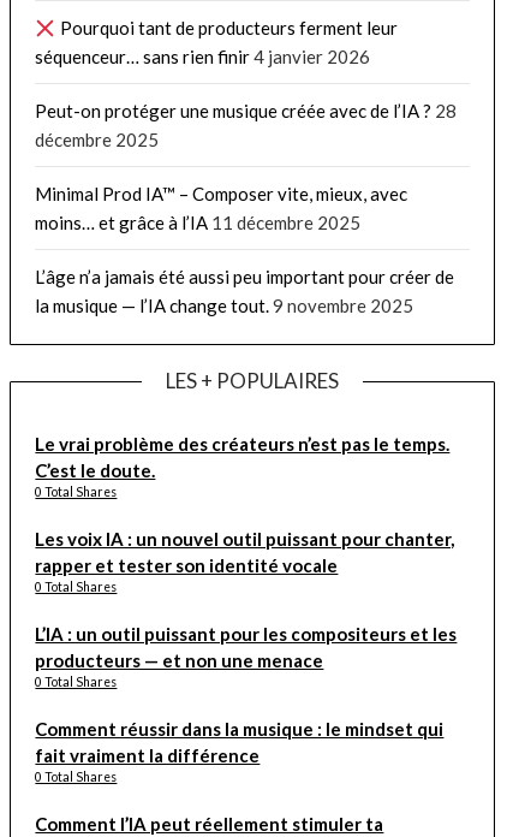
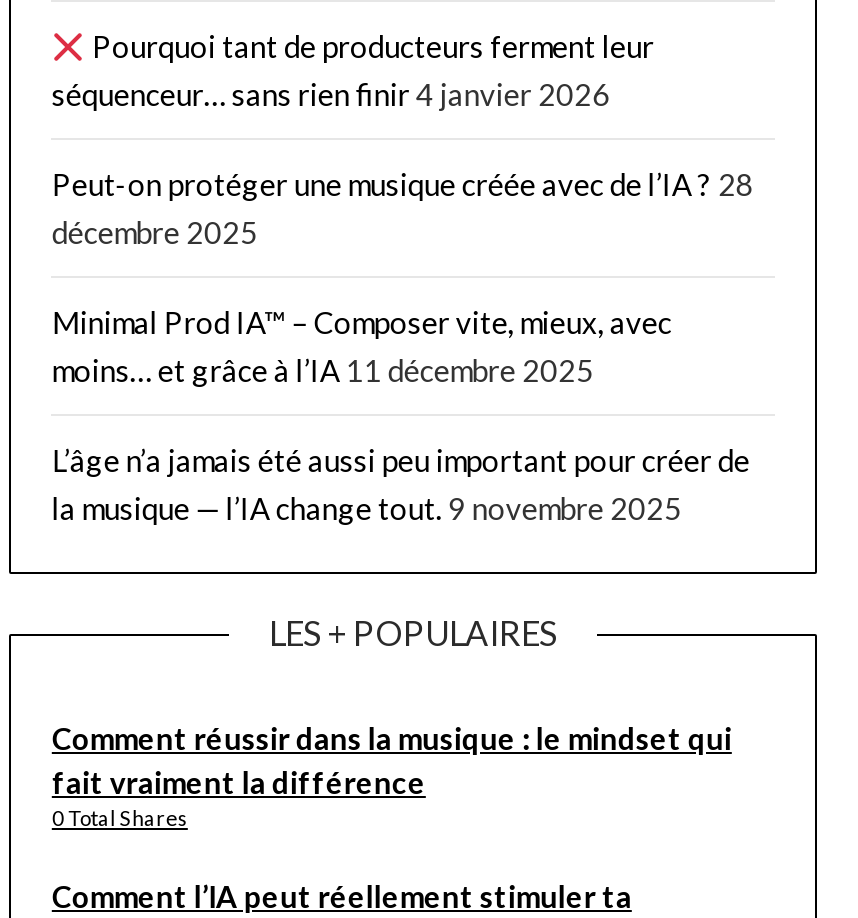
- Le vrai problème des créateurs n’est pas le temps.
- C’est le doute.
- 0 Total Shares
- Les voix IA : un nouvel outil puissant pour chanter,
- rapper et tester son identité vocale
- 0 Total Shares
- L’IA : un outil puissant pour les compositeurs et les
- producteurs — et non une menace
- 0 Total Shares
